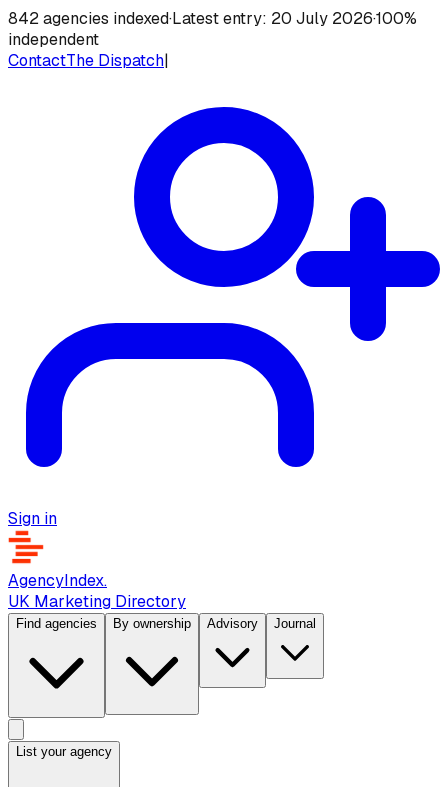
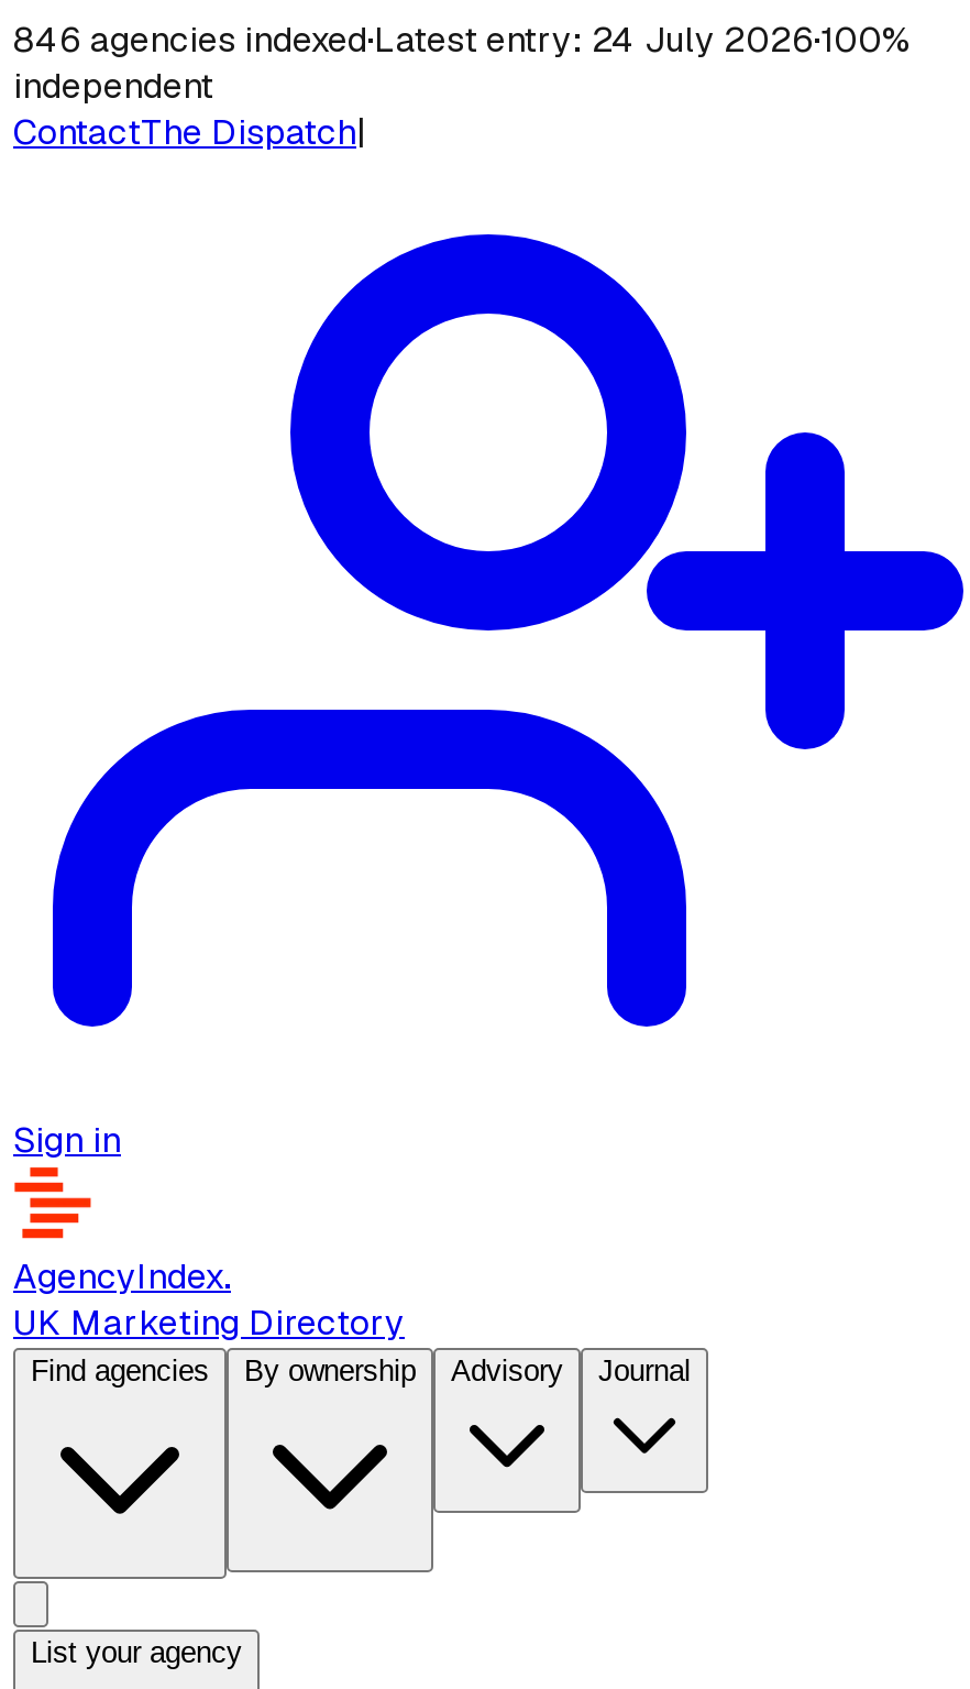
- 842 agencies indexed·Latest entry: 20 July 2026·100%
+ 846 agencies indexed·Latest entry: 24 July 2026·100%
